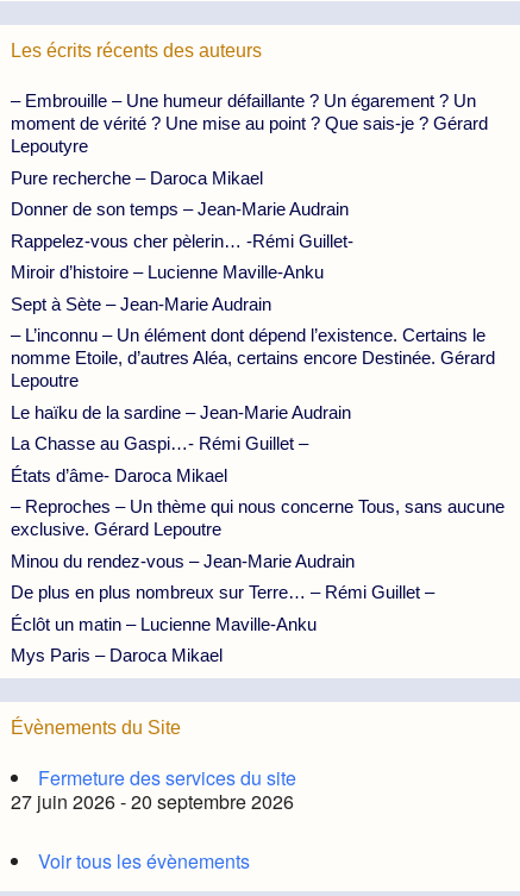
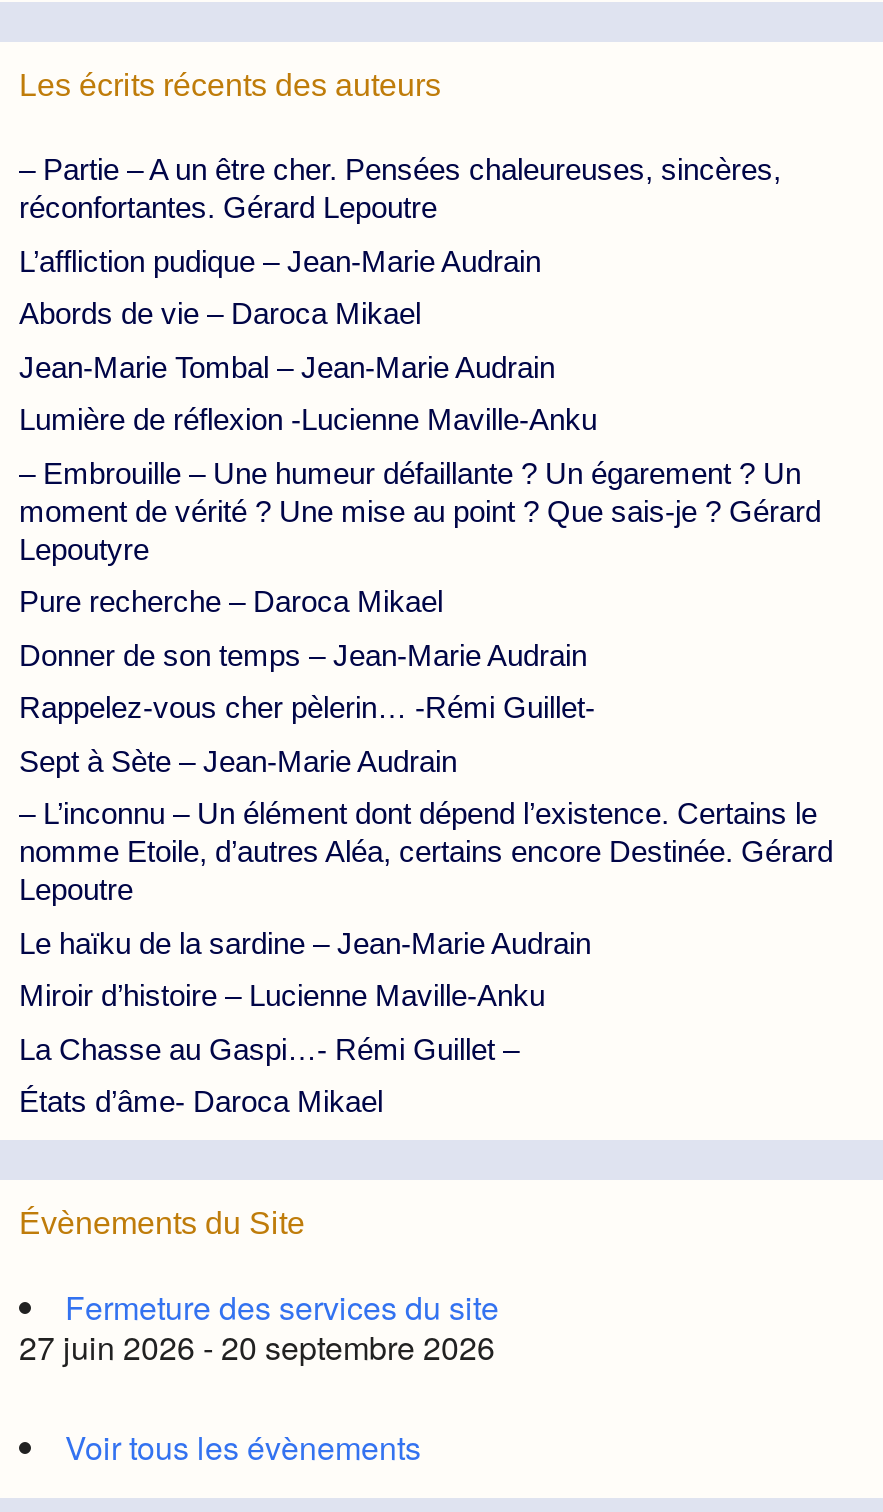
+ – Partie – A un être cher. Pensées chaleureuses, sincères,
+ réconfortantes. Gérard Lepoutre
+ L’affliction pudique – Jean-Marie Audrain
+ Abords de vie – Daroca Mikael
+ Jean-Marie Tombal – Jean-Marie Audrain
+ Lumière de réflexion -Lucienne Maville-Anku

moved down: – Embrouille – Une humeur défaillante ? Un égarement ? Un | moment de vérité ? Une mise au point ? Que sais-je ? Gérard | Lepoutyre | Pure recherche – Daroca Mikael | Donner de son temps – Jean-Marie Audrain | Rappelez-vous cher pèlerin… -Rémi Guillet-

moved down: Miroir d’histoire – Lucienne Maville-Anku

moved down: Sept à Sète – Jean-Marie Audrain | – L’inconnu – Un élément dont dépend l’existence. Certains le | nomme Etoile, d’autres Aléa, certains encore Destinée. Gérard | Lepoutre | Le haïku de la sardine – Jean-Marie Audrain

moved down: La Chasse au Gaspi…- Rémi Guillet – | États d’âme- Daroca Mikael

- – Reproches – Un thème qui nous concerne Tous, sans aucune
- exclusive. Gérard Lepoutre
- Minou du rendez-vous – Jean-Marie Audrain
- De plus en plus nombreux sur Terre… – Rémi Guillet –
- Éclôt un matin – Lucienne Maville-Anku
- Mys Paris – Daroca Mikael
